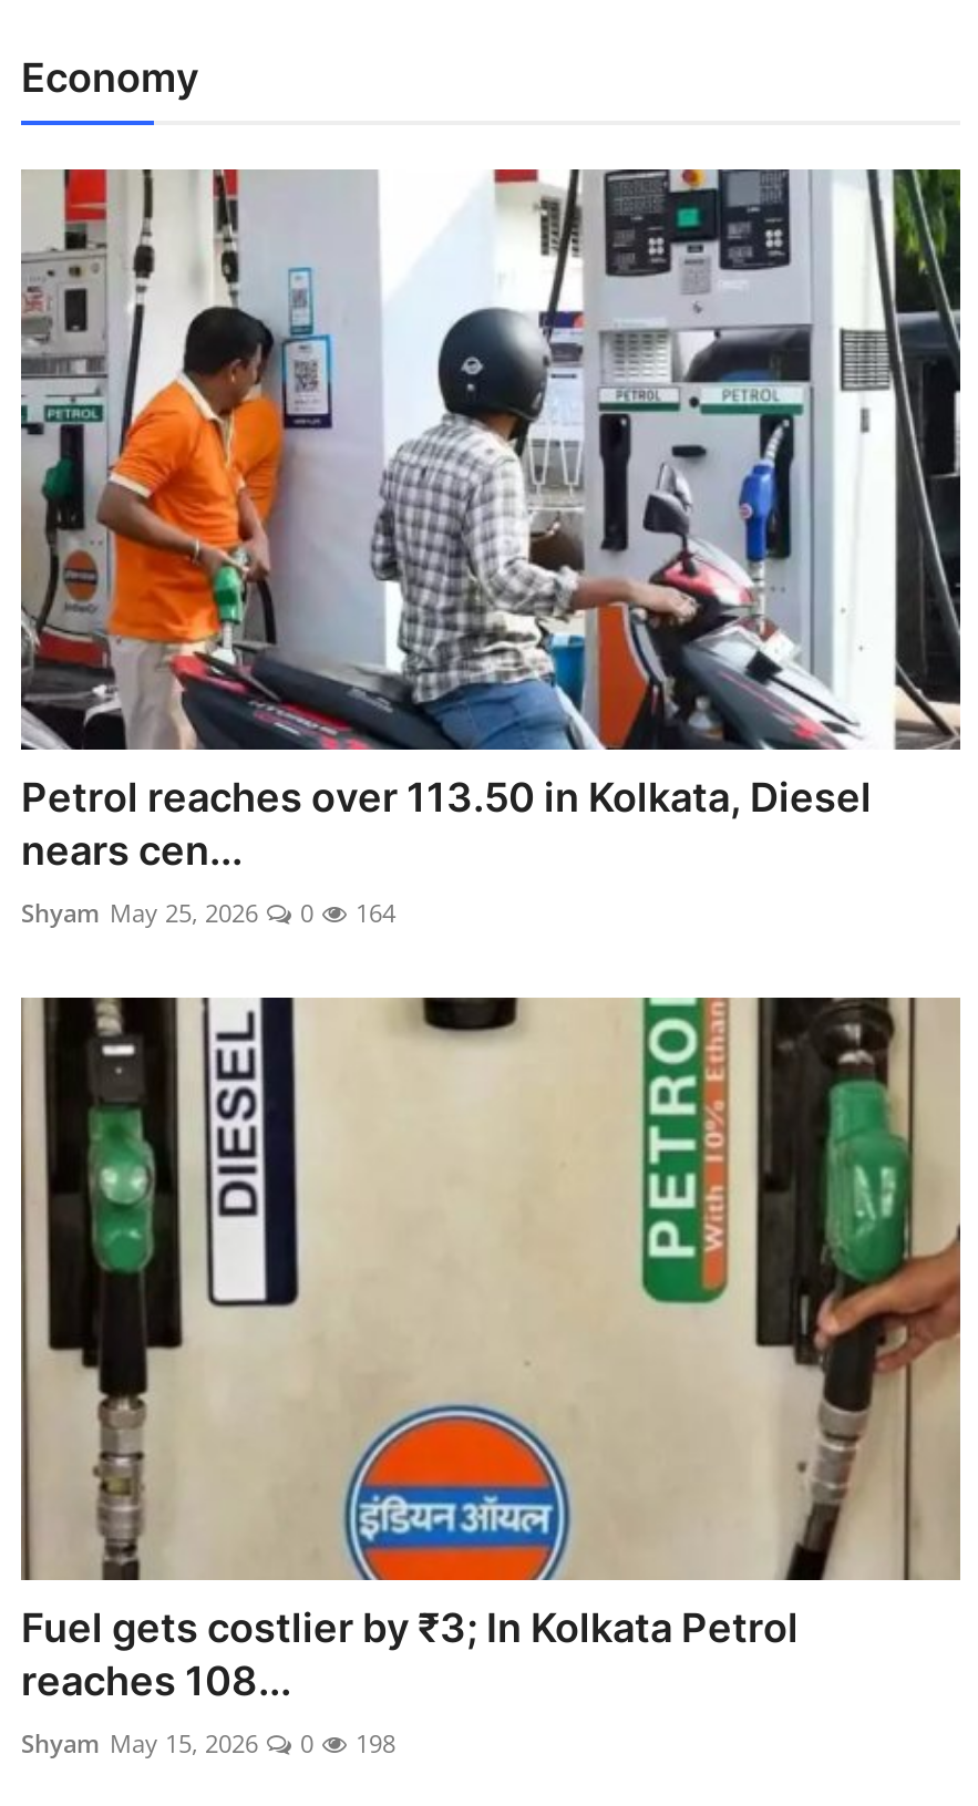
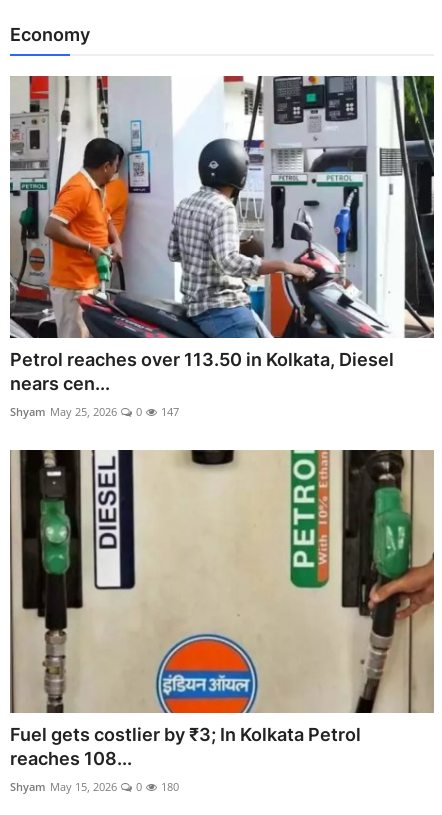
- Shyam May 25, 2026 0 164
+ Shyam May 25, 2026 0 147

- Shyam May 15, 2026 0 198
+ Shyam May 15, 2026 0 180
